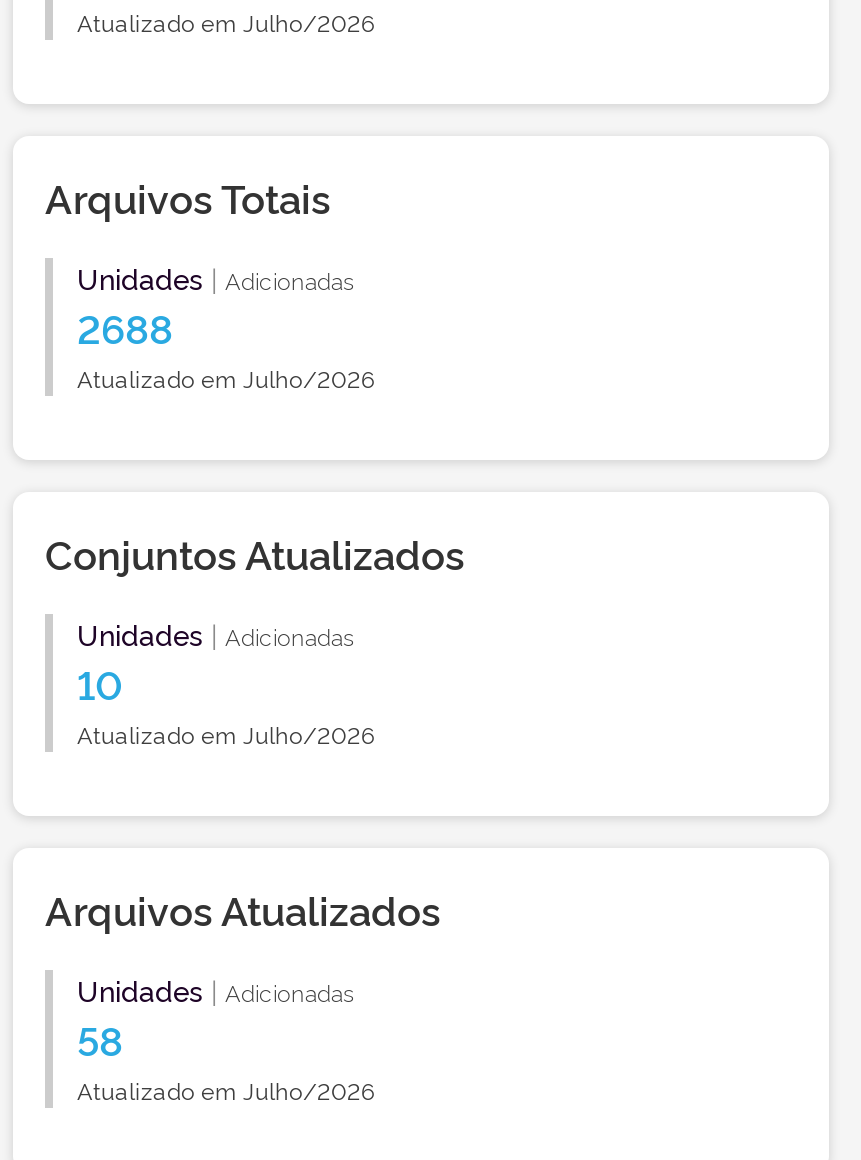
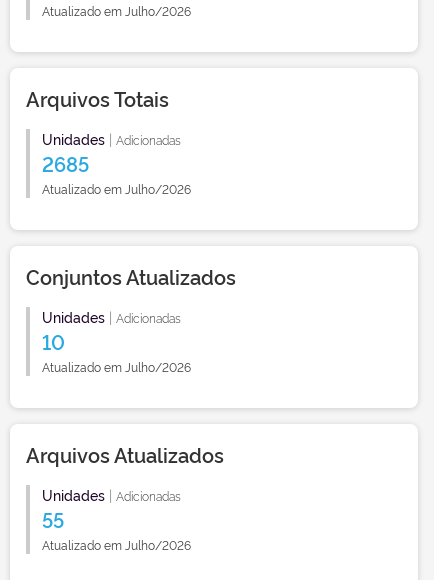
- 2688
+ 2685

- 58
+ 55
